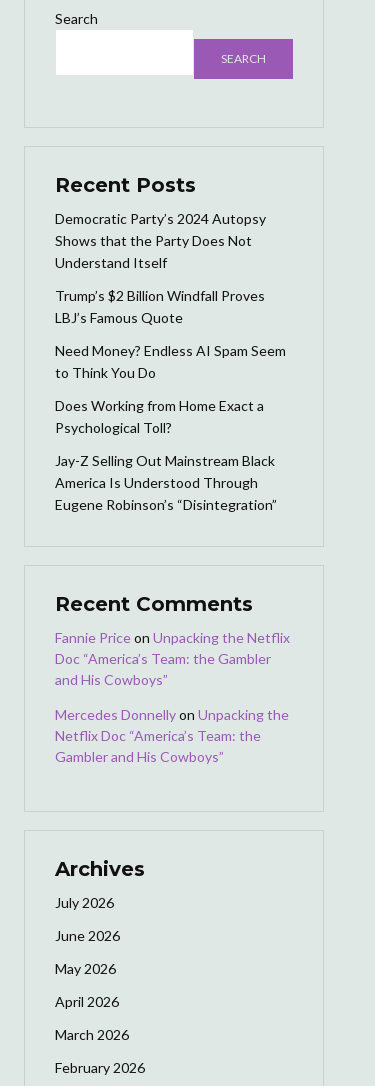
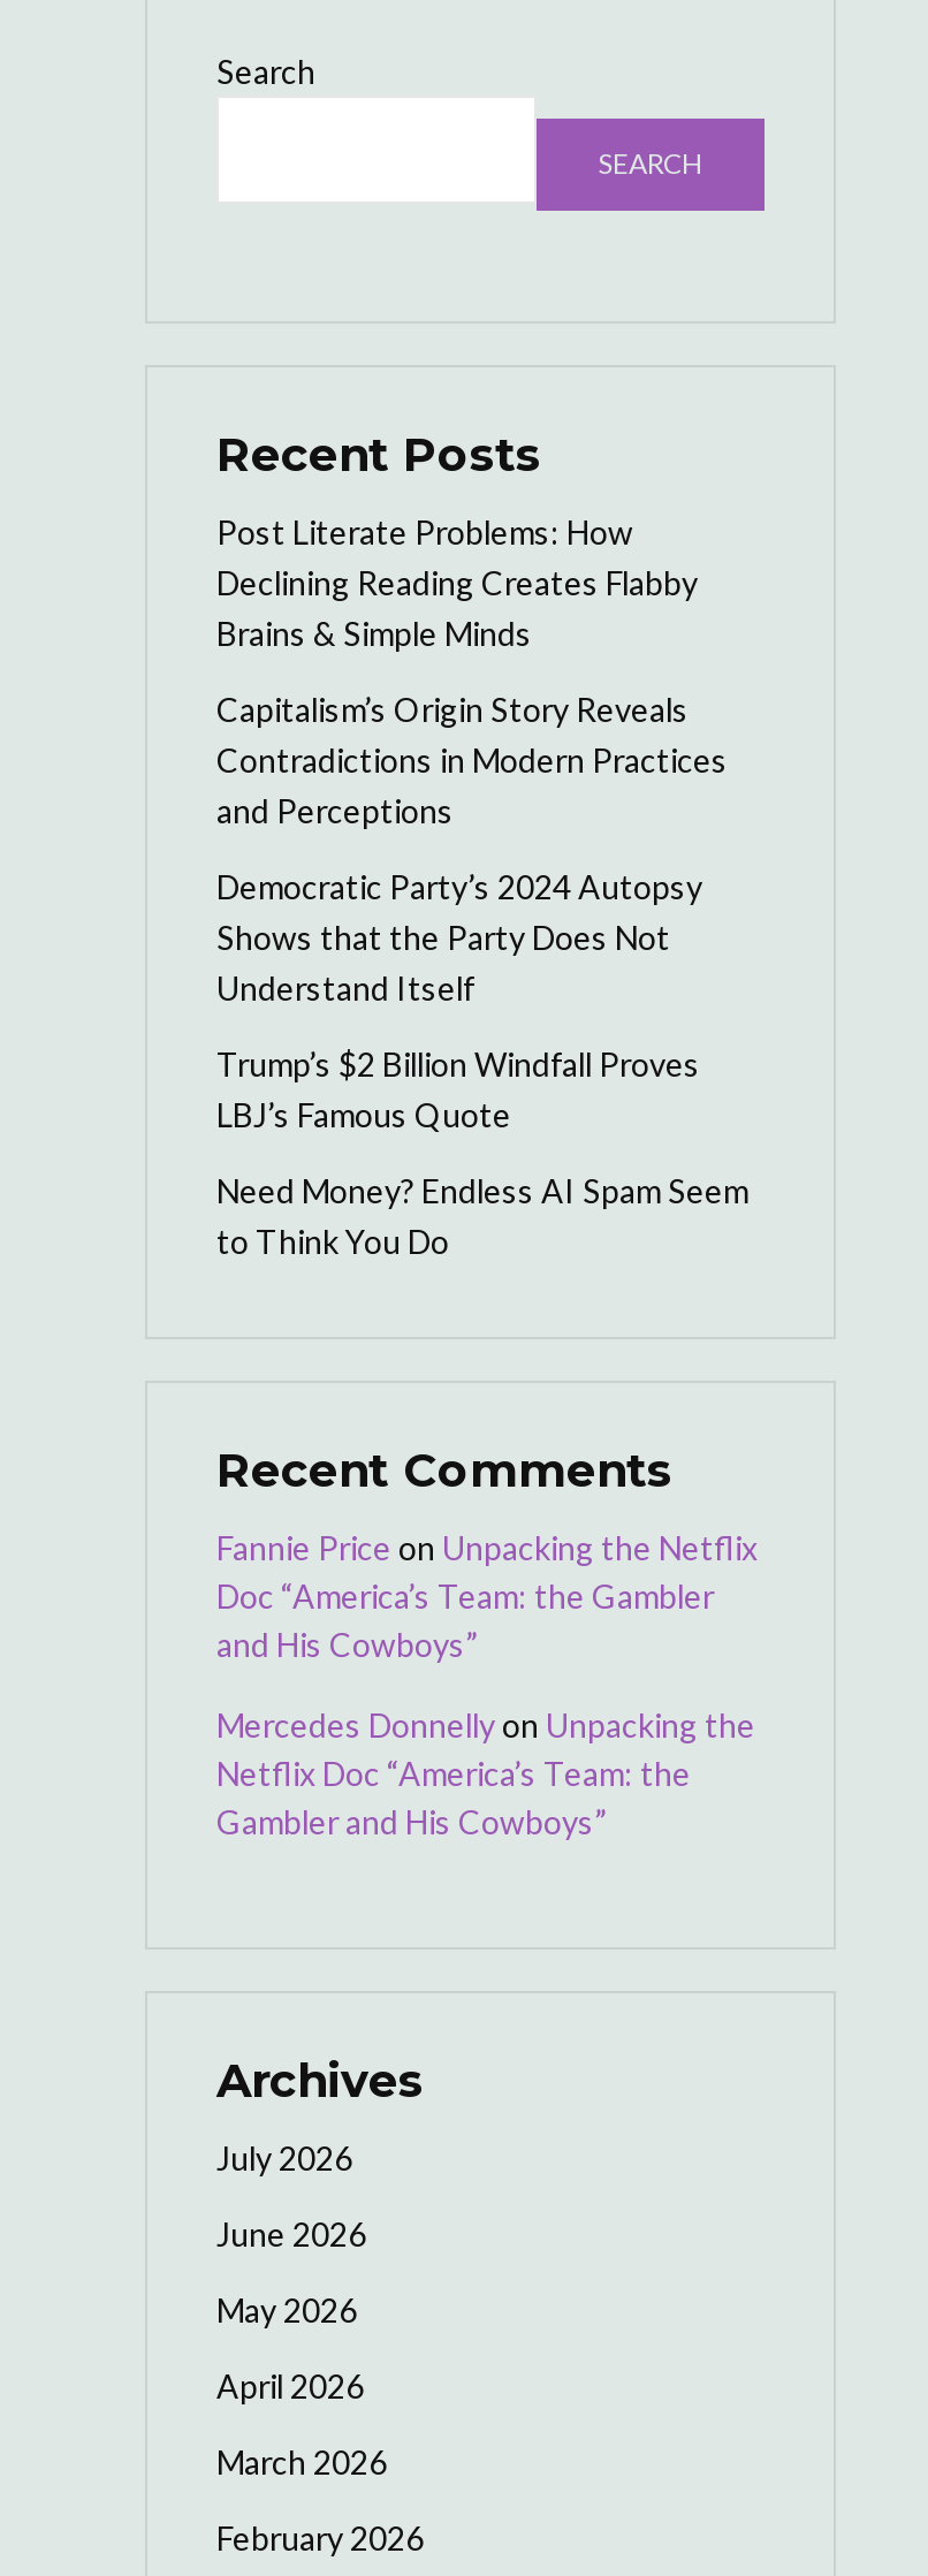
+ Post Literate Problems: How
+ Declining Reading Creates Flabby
+ Brains & Simple Minds
+ Capitalism’s Origin Story Reveals
+ Contradictions in Modern Practices
+ and Perceptions

moved down: Democratic Party’s 2024 Autopsy | Shows that the Party Does Not | Understand Itself | Trump’s $2 Billion Windfall Proves | LBJ’s Famous Quote | Need Money? Endless AI Spam Seem | to Think You Do

- Does Working from Home Exact a
- Psychological Toll?
- Jay-Z Selling Out Mainstream Black
- America Is Understood Through
- Eugene Robinson’s “Disintegration”
